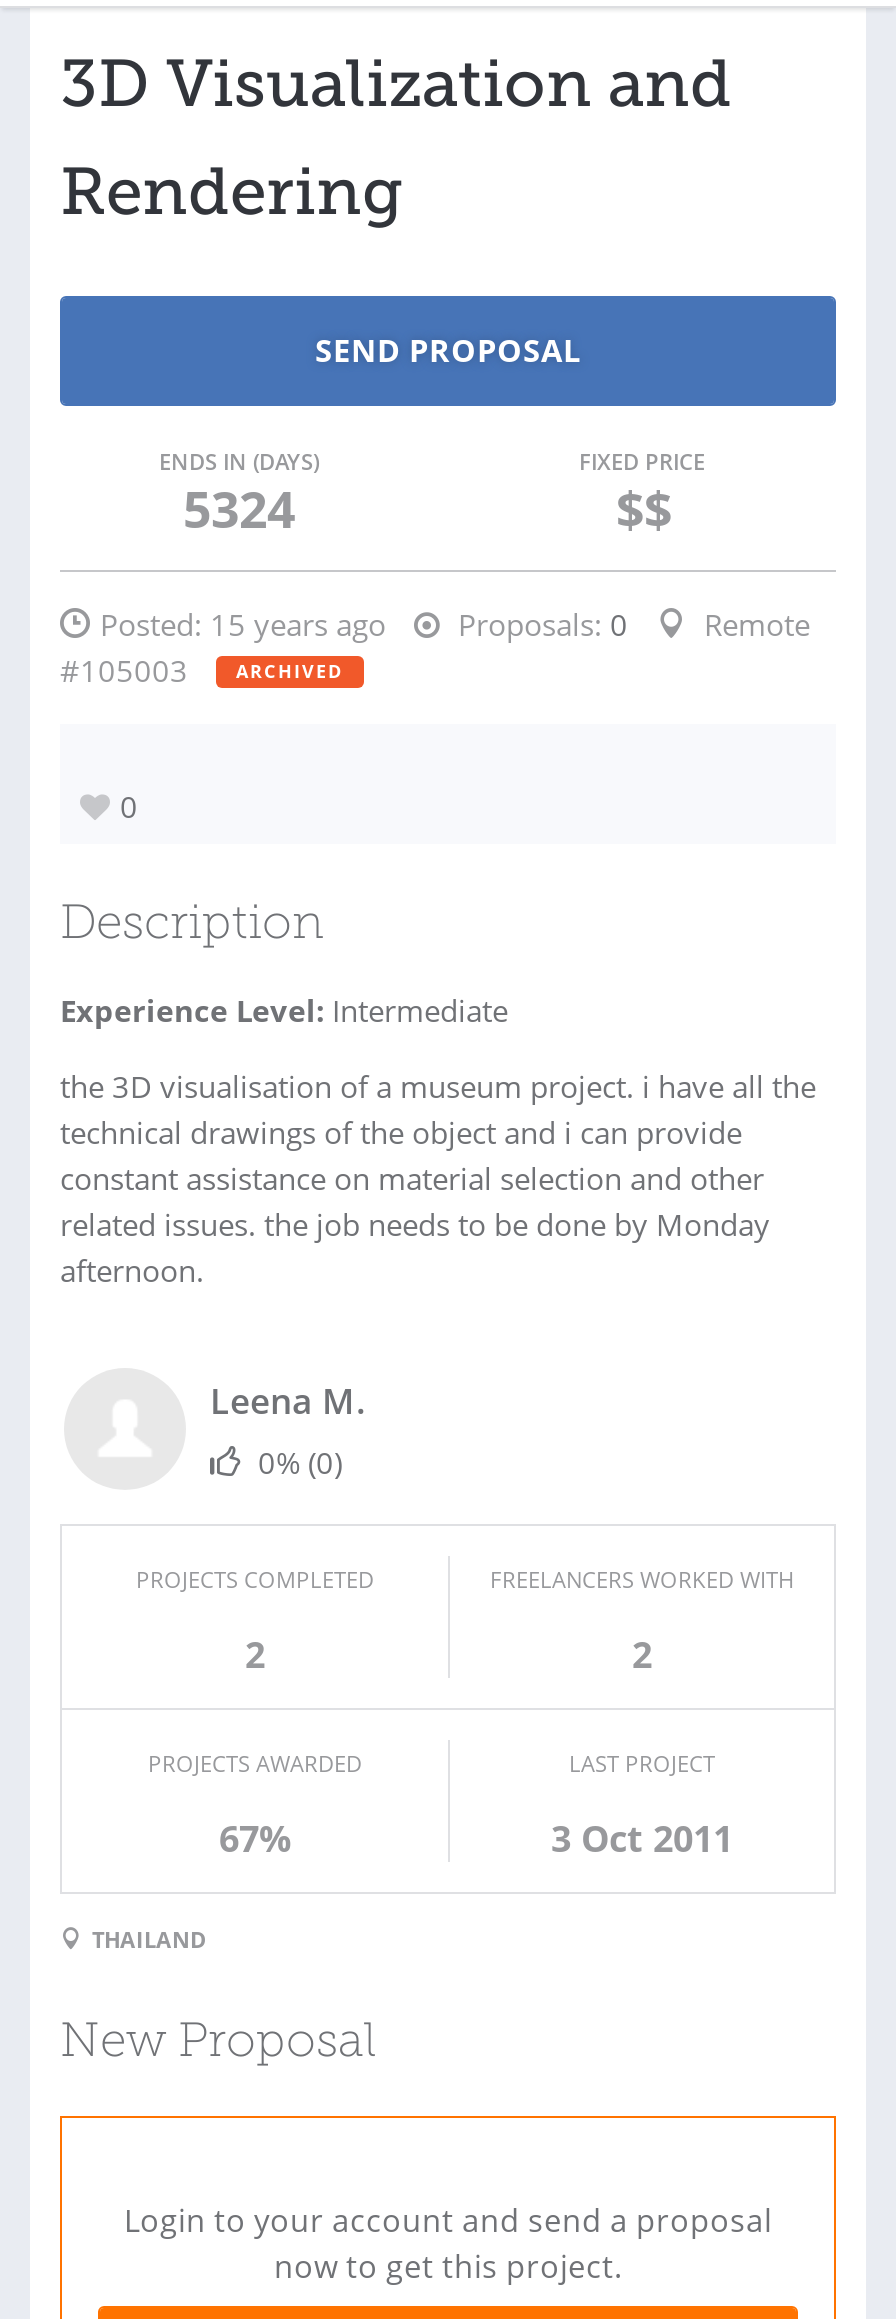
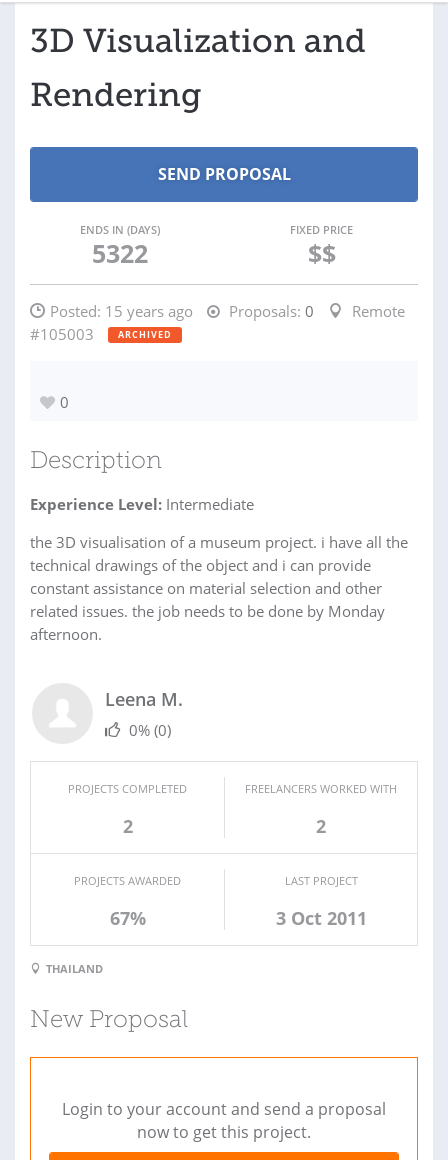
- 5324
+ 5322
